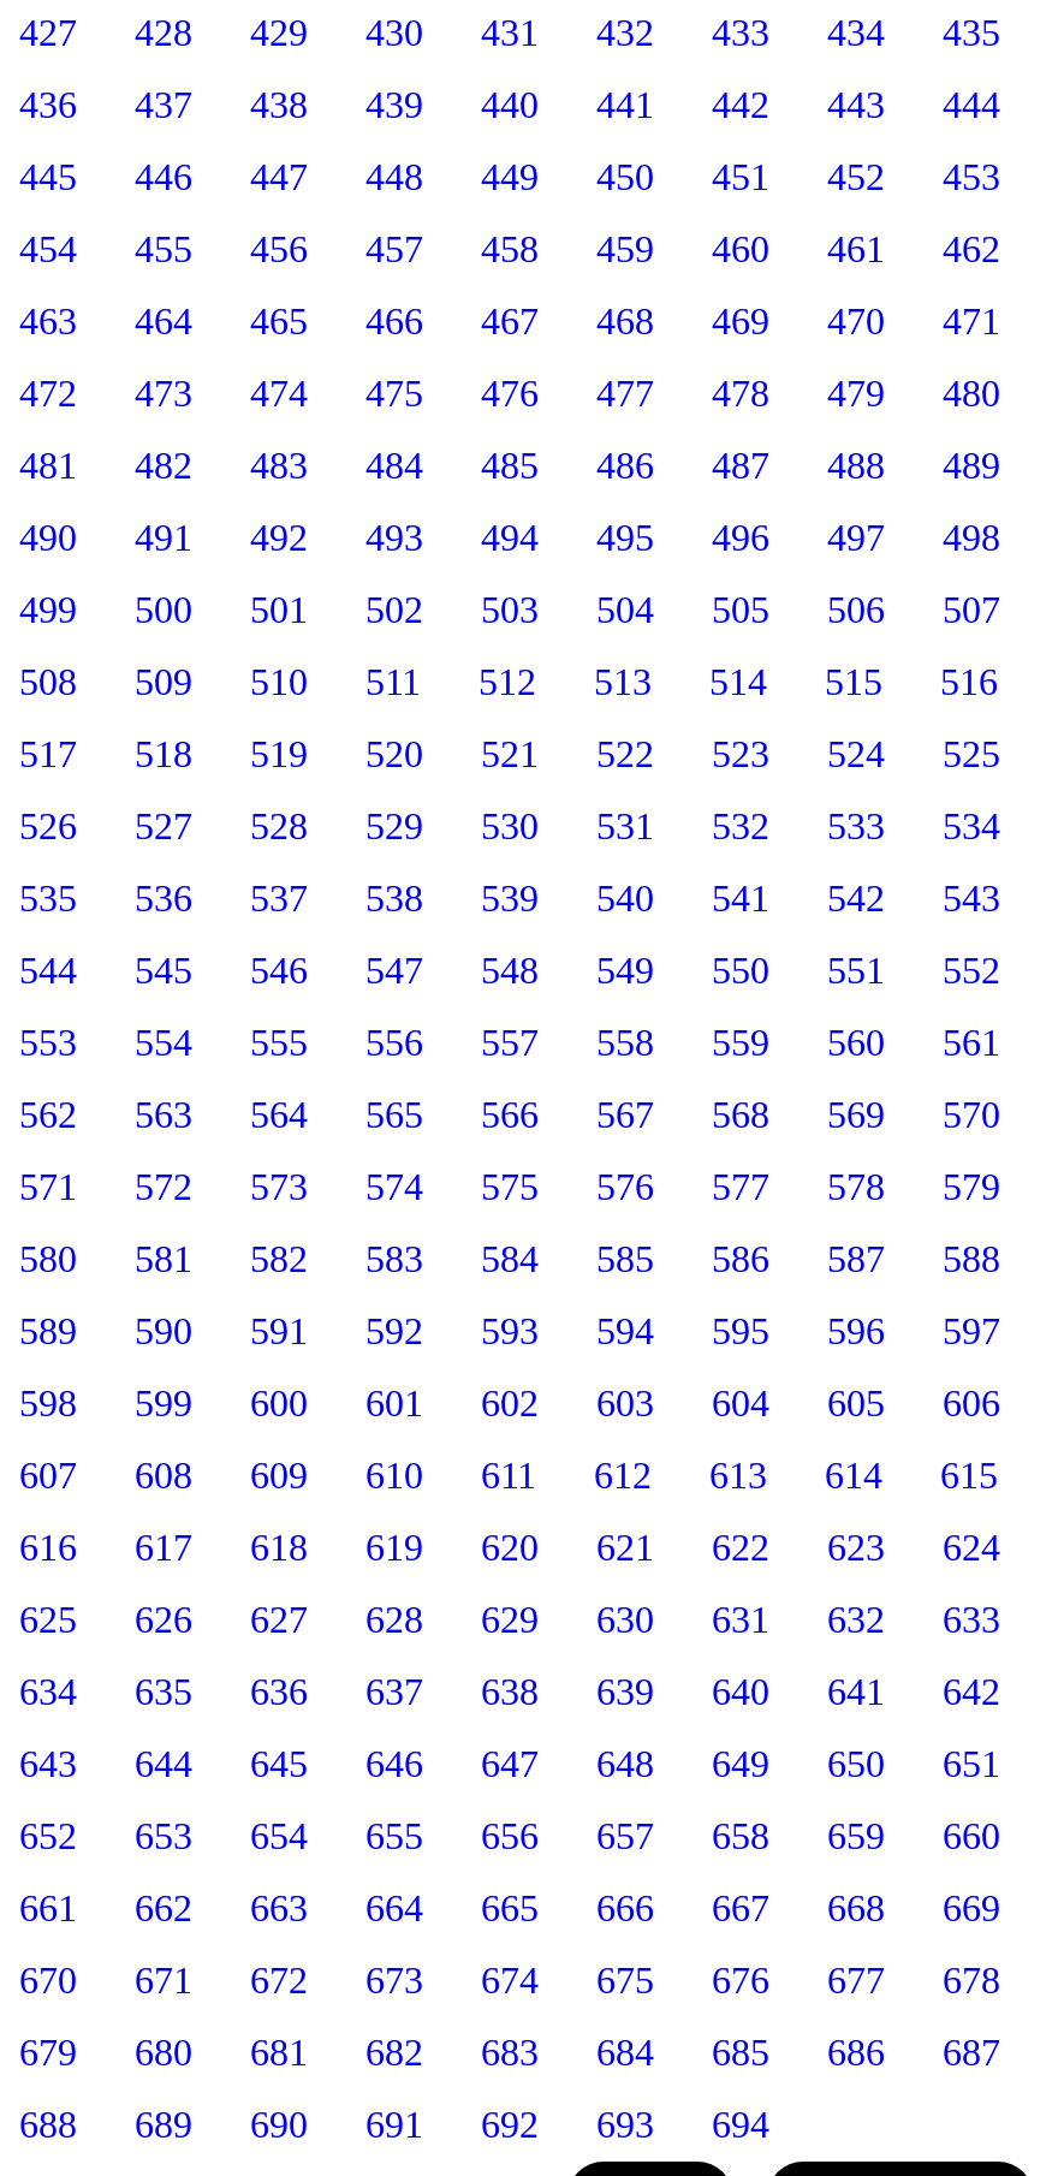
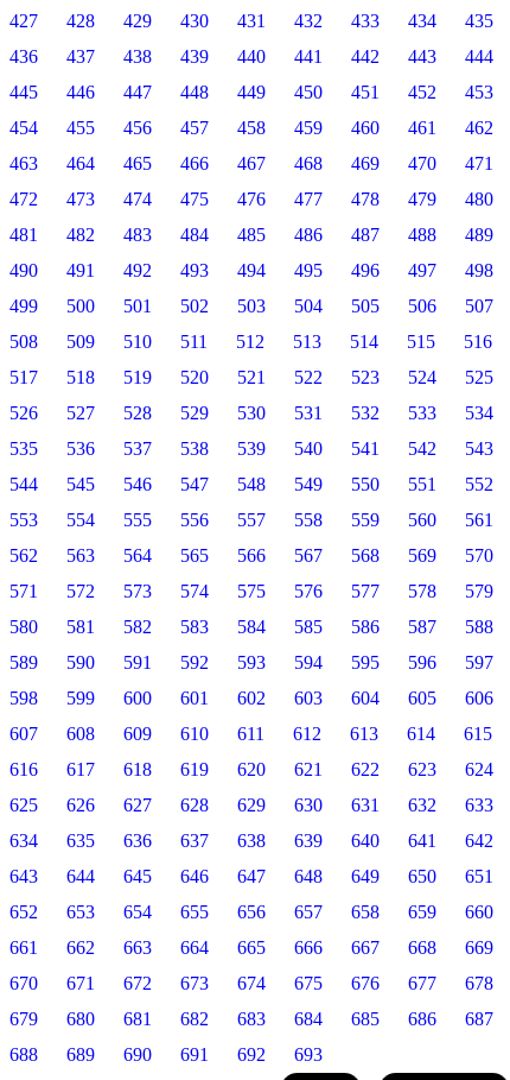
- 694
